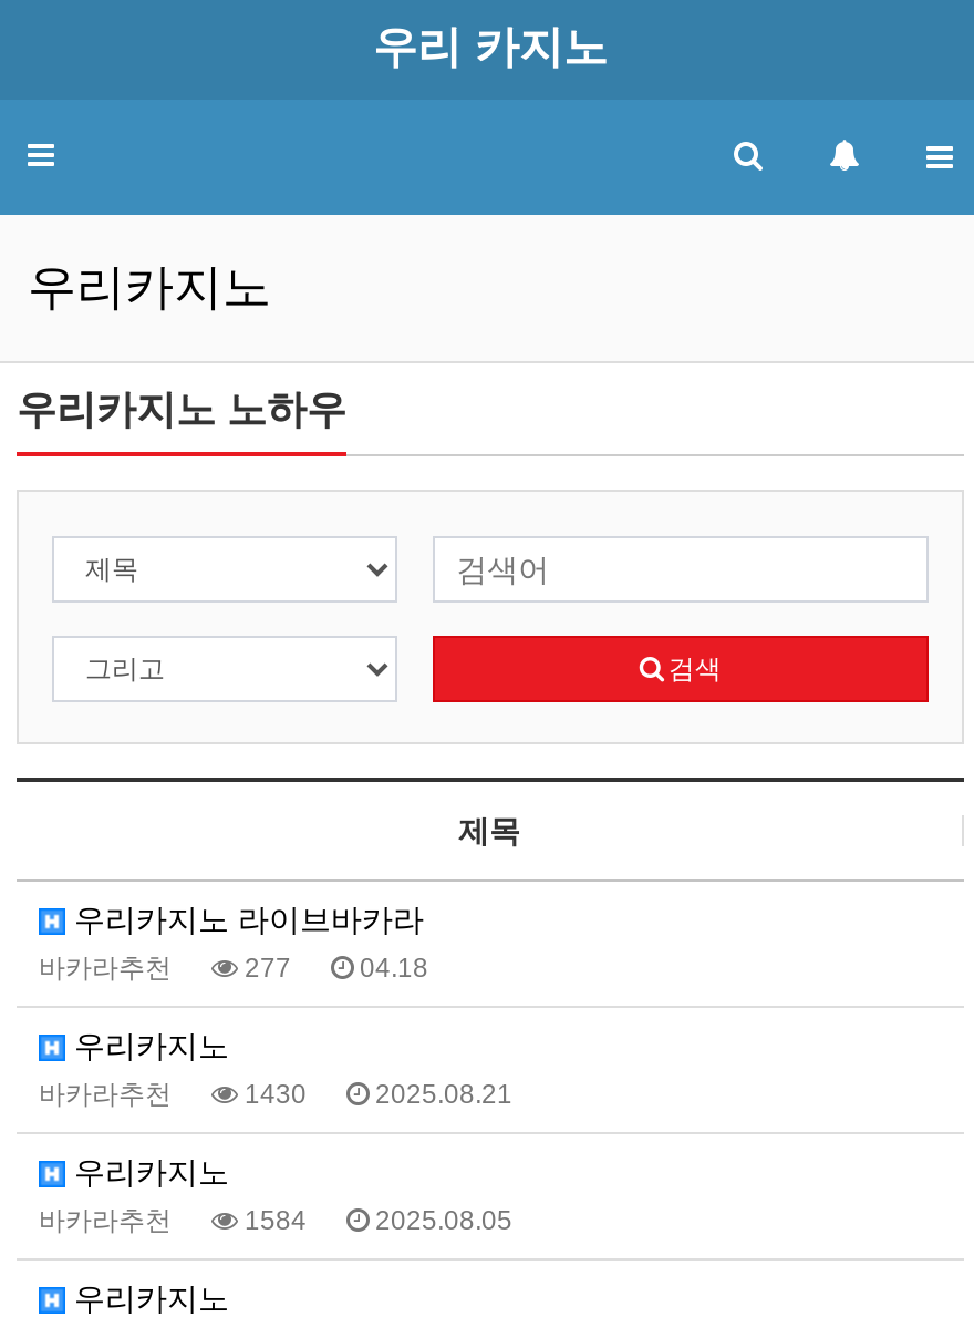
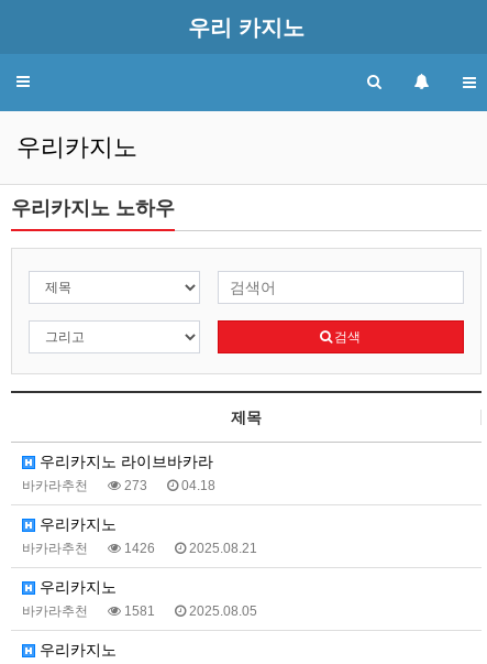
- 277 04.18
+ 273 04.18

- 1430 2025.08.21
+ 1426 2025.08.21

- 1584 2025.08.05
+ 1581 2025.08.05
